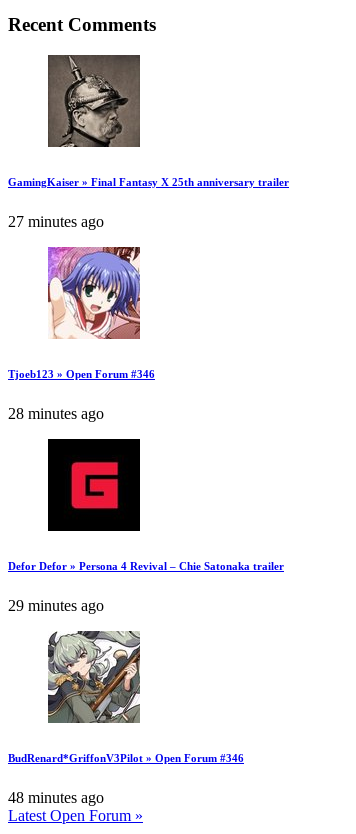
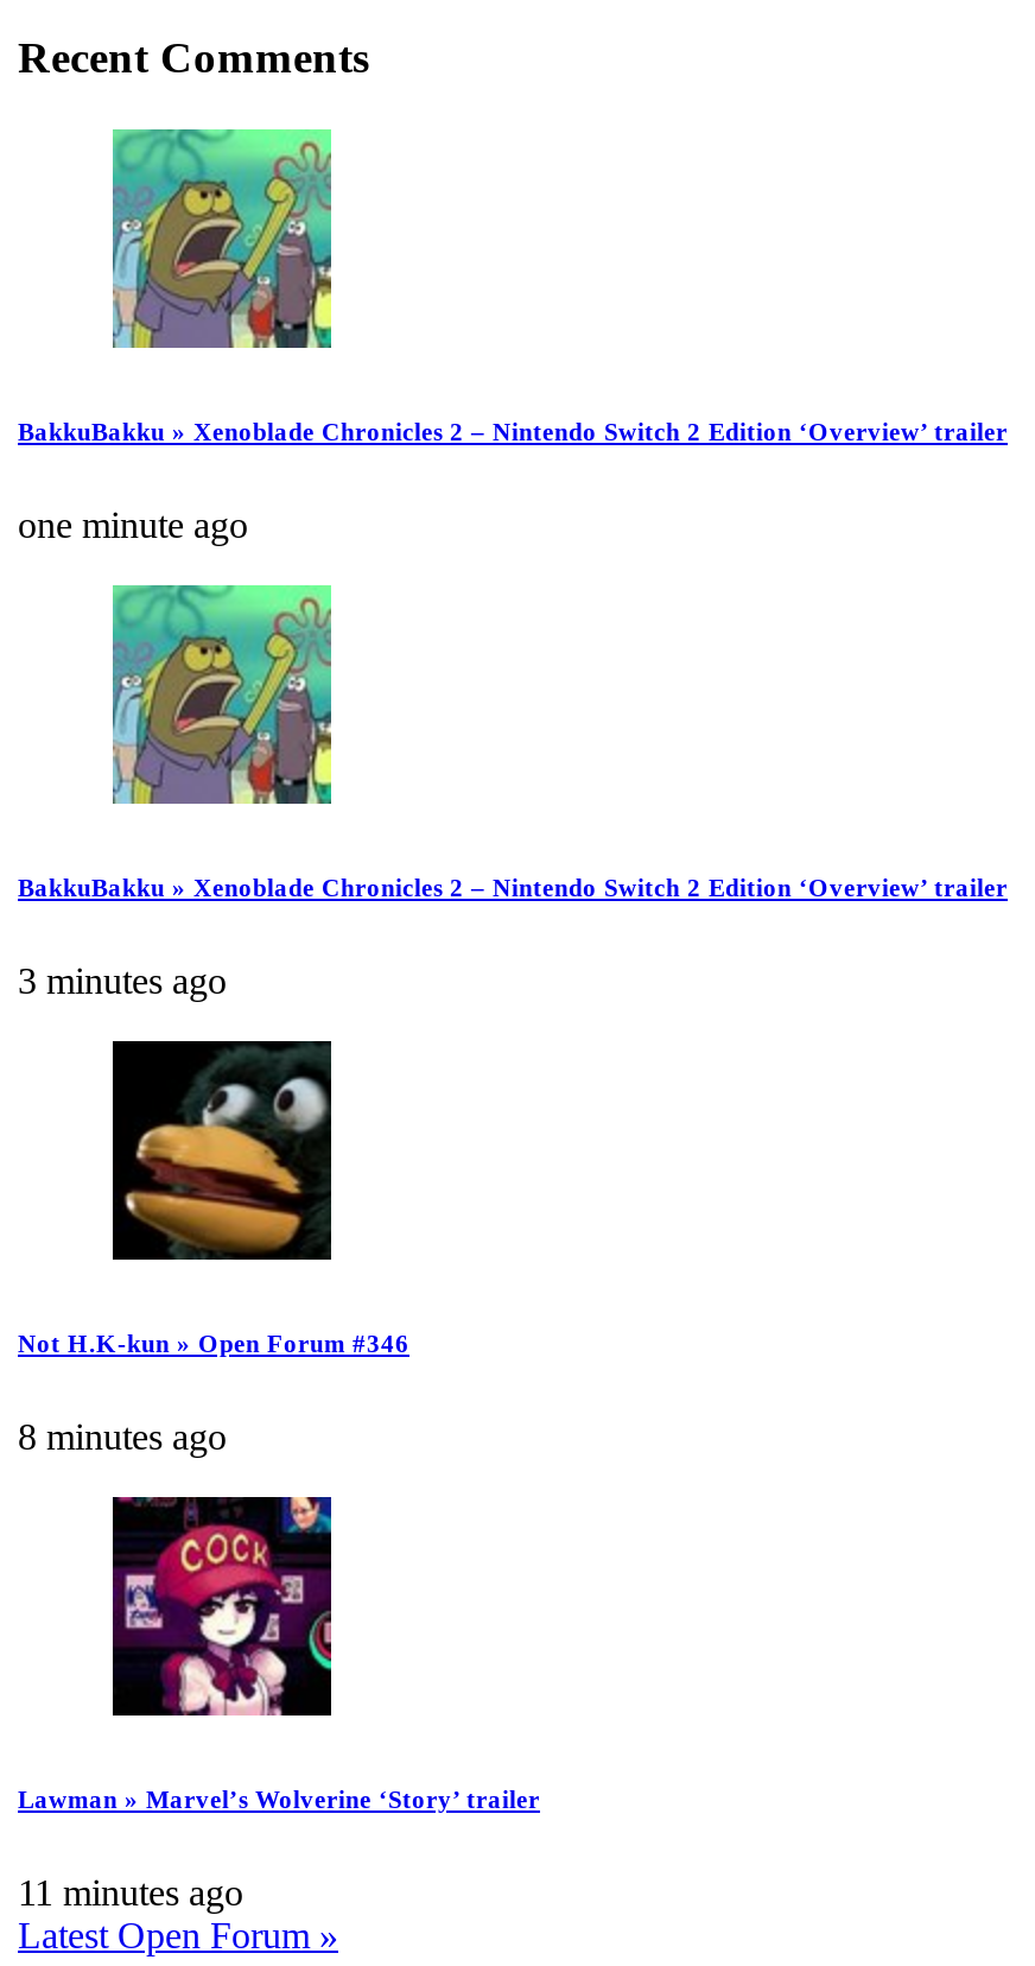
- [image]
- GamingKaiser » Final Fantasy X 25th anniversary trailer
+ [image]
+ BakkuBakku » Xenoblade Chronicles 2 – Nintendo Switch 2 Edition ‘Overview’ trailer

- 27 minutes ago
+ one minute ago

- [image]
- Tjoeb123 » Open Forum #346
+ [image]
+ BakkuBakku » Xenoblade Chronicles 2 – Nintendo Switch 2 Edition ‘Overview’ trailer

- 28 minutes ago
+ 3 minutes ago

- [image]
- Defor Defor » Persona 4 Revival – Chie Satonaka trailer
+ [image]
+ Not H.K-kun » Open Forum #346

- 29 minutes ago
+ 8 minutes ago

- [image]
- BudRenard*GriffonV3Pilot » Open Forum #346
+ [image]
+ Lawman » Marvel’s Wolverine ‘Story’ trailer

- 48 minutes ago
+ 11 minutes ago
